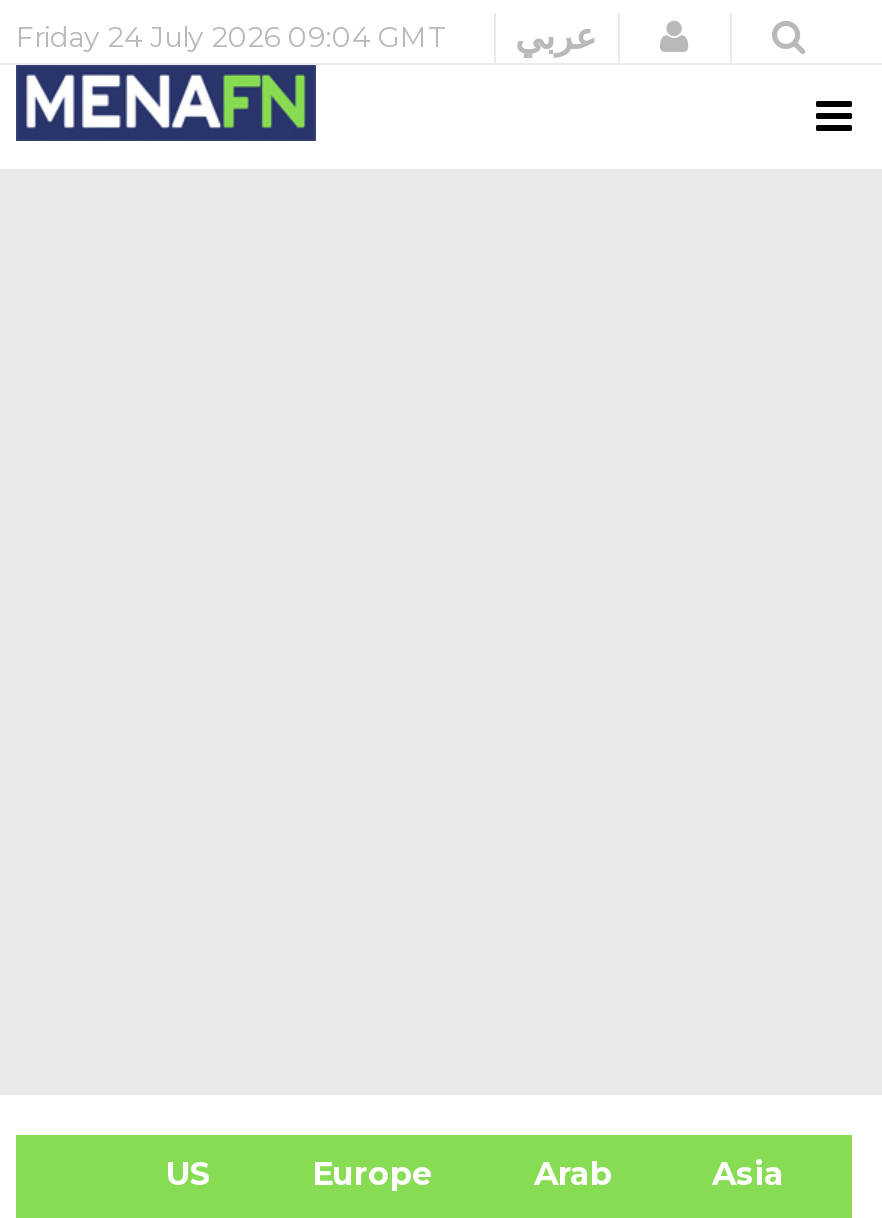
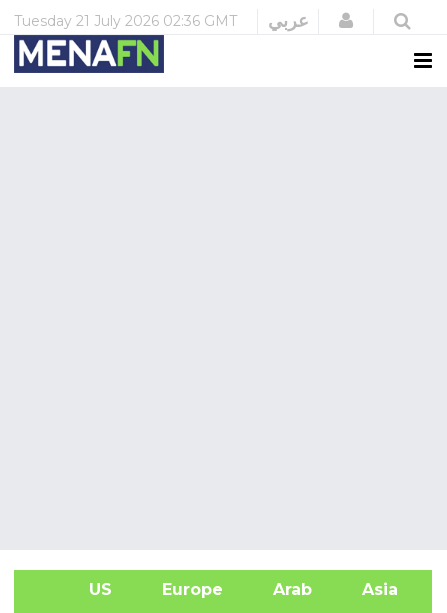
- Friday 24 July 2026 09:04 GMT
+ Tuesday 21 July 2026 02:36 GMT
